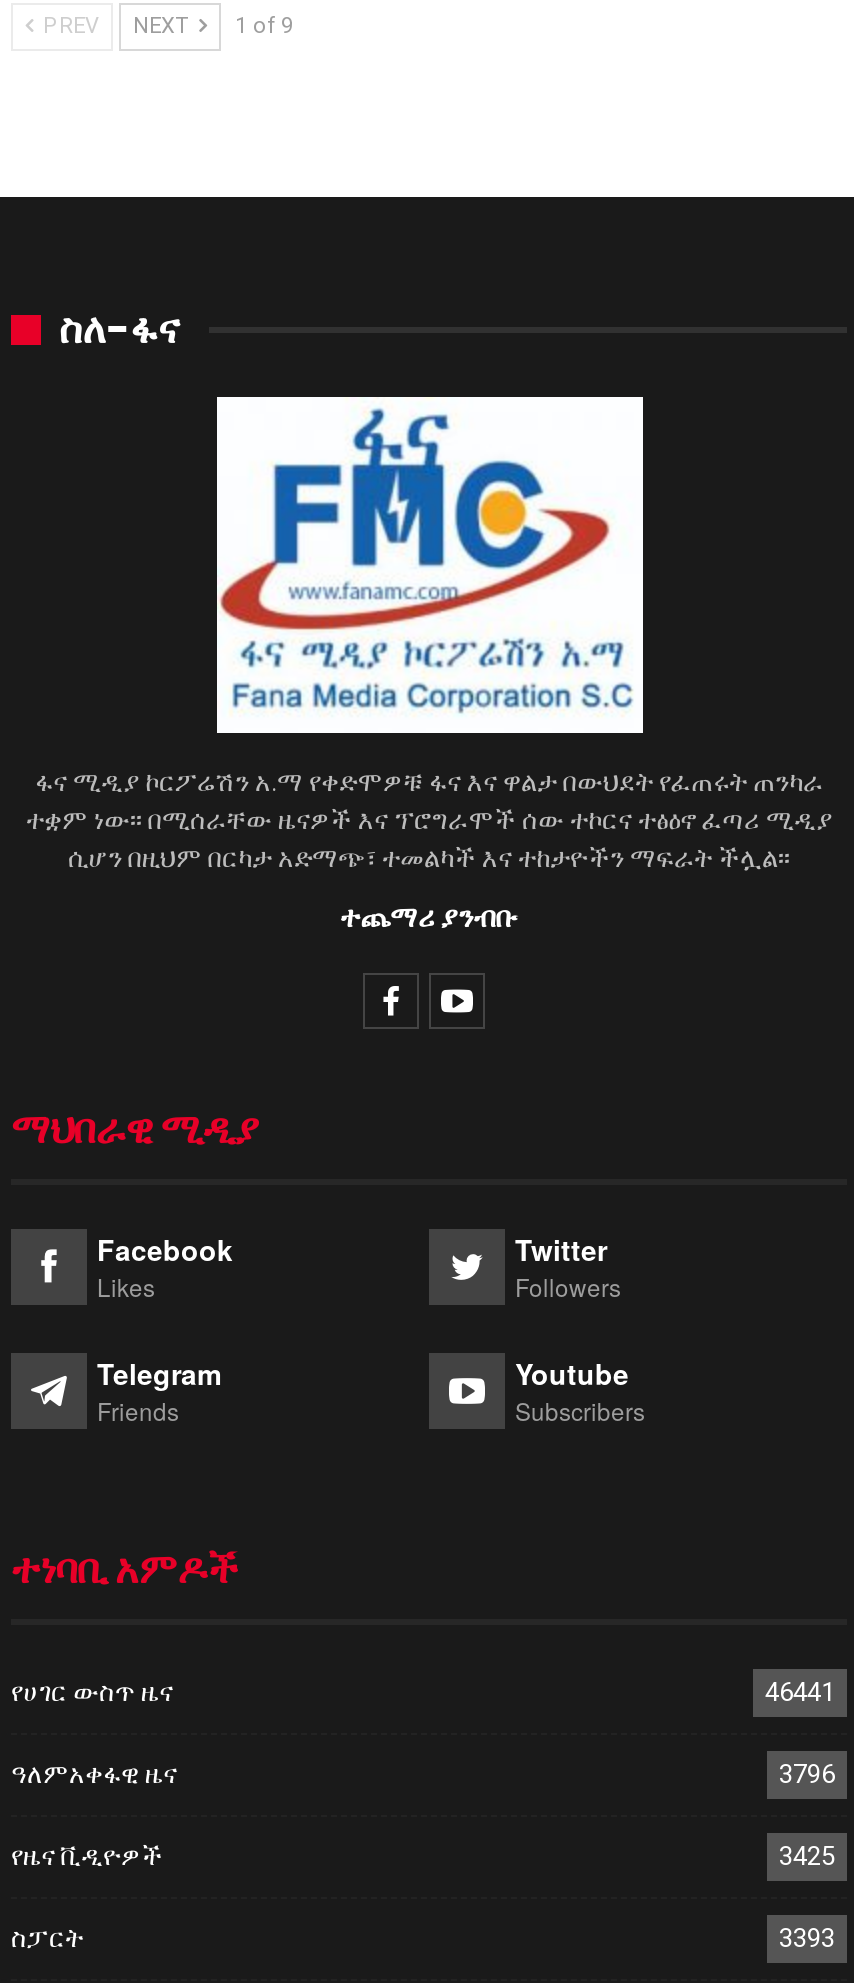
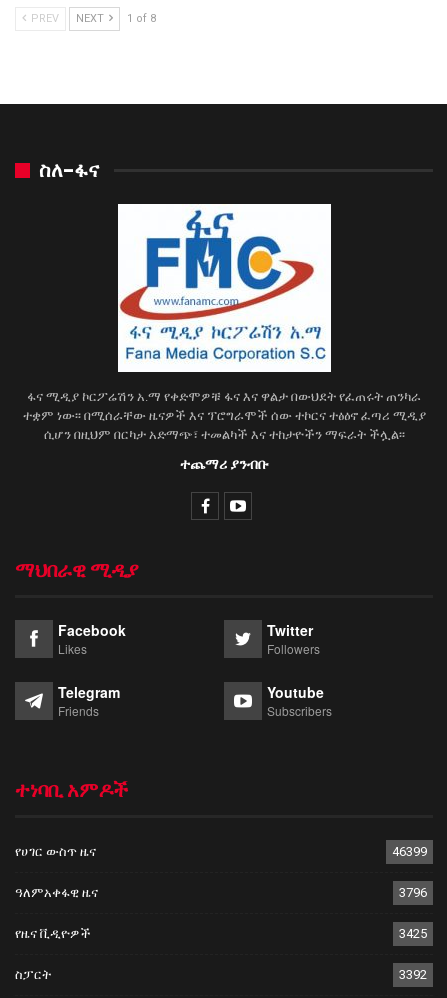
- PREV NEXT 1 of 9
+ PREV NEXT 1 of 8

- 46441
+ 46399

- 3393
+ 3392
